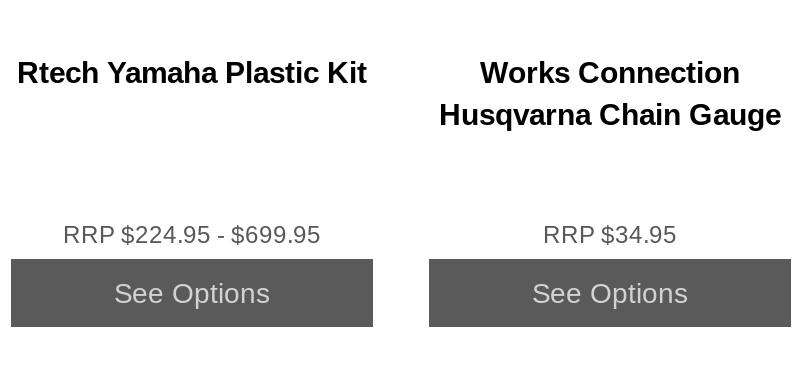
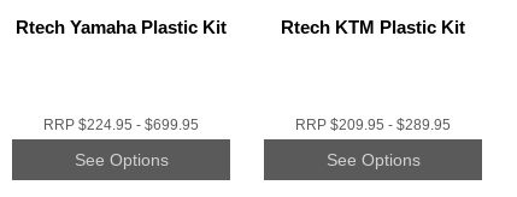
- Works Connection
- Husqvarna Chain Gauge
+ Rtech KTM Plastic Kit

- RRP $34.95
+ RRP $209.95 - $289.95
